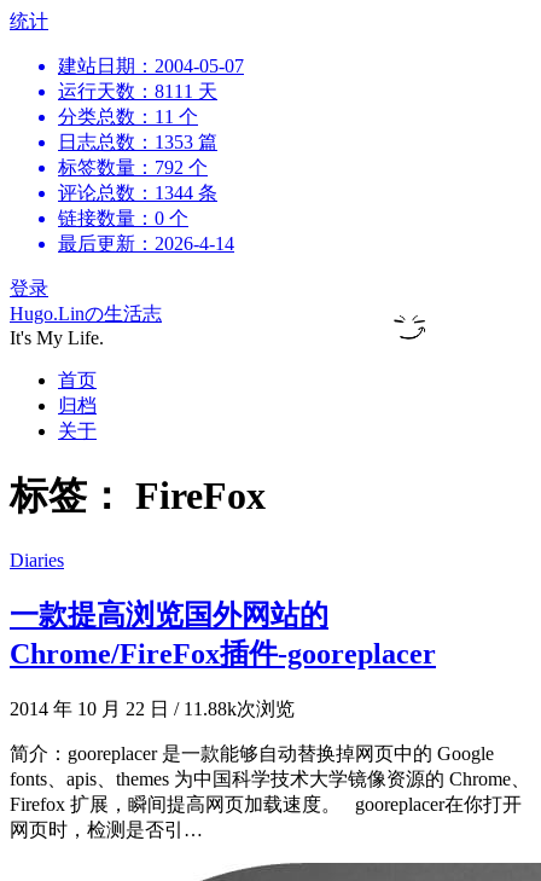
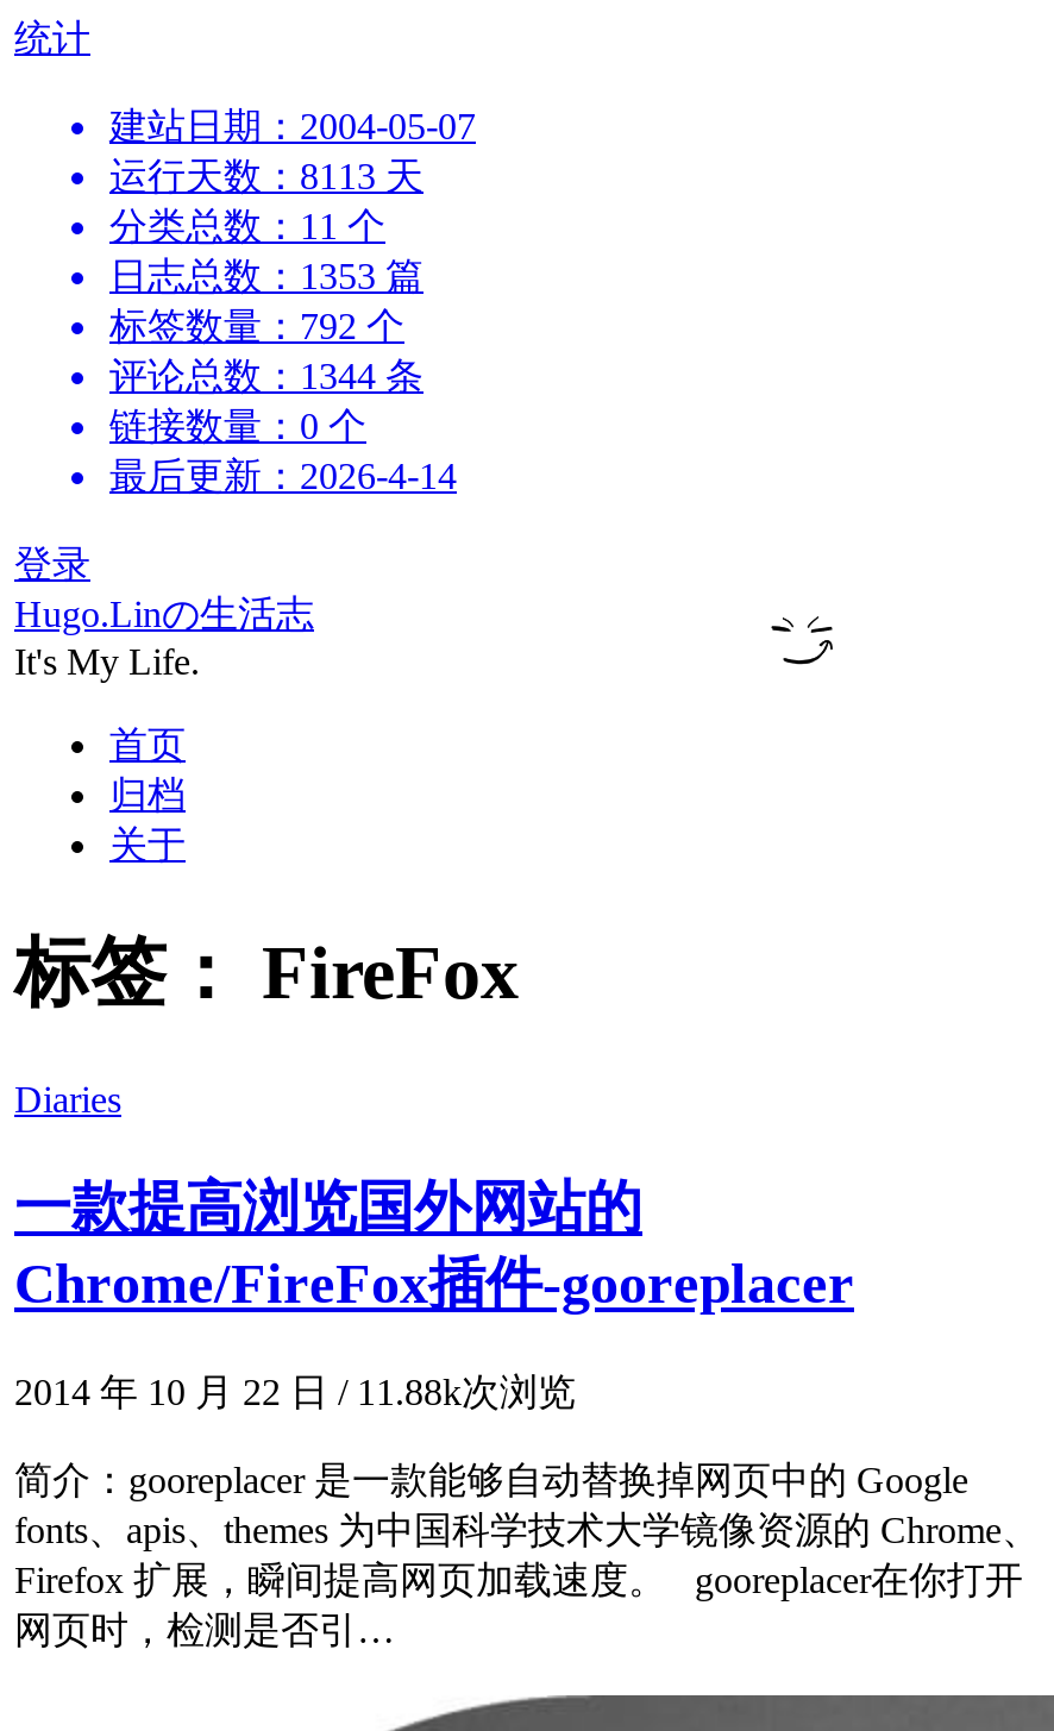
- 运行天数：8111 天
+ 运行天数：8113 天
